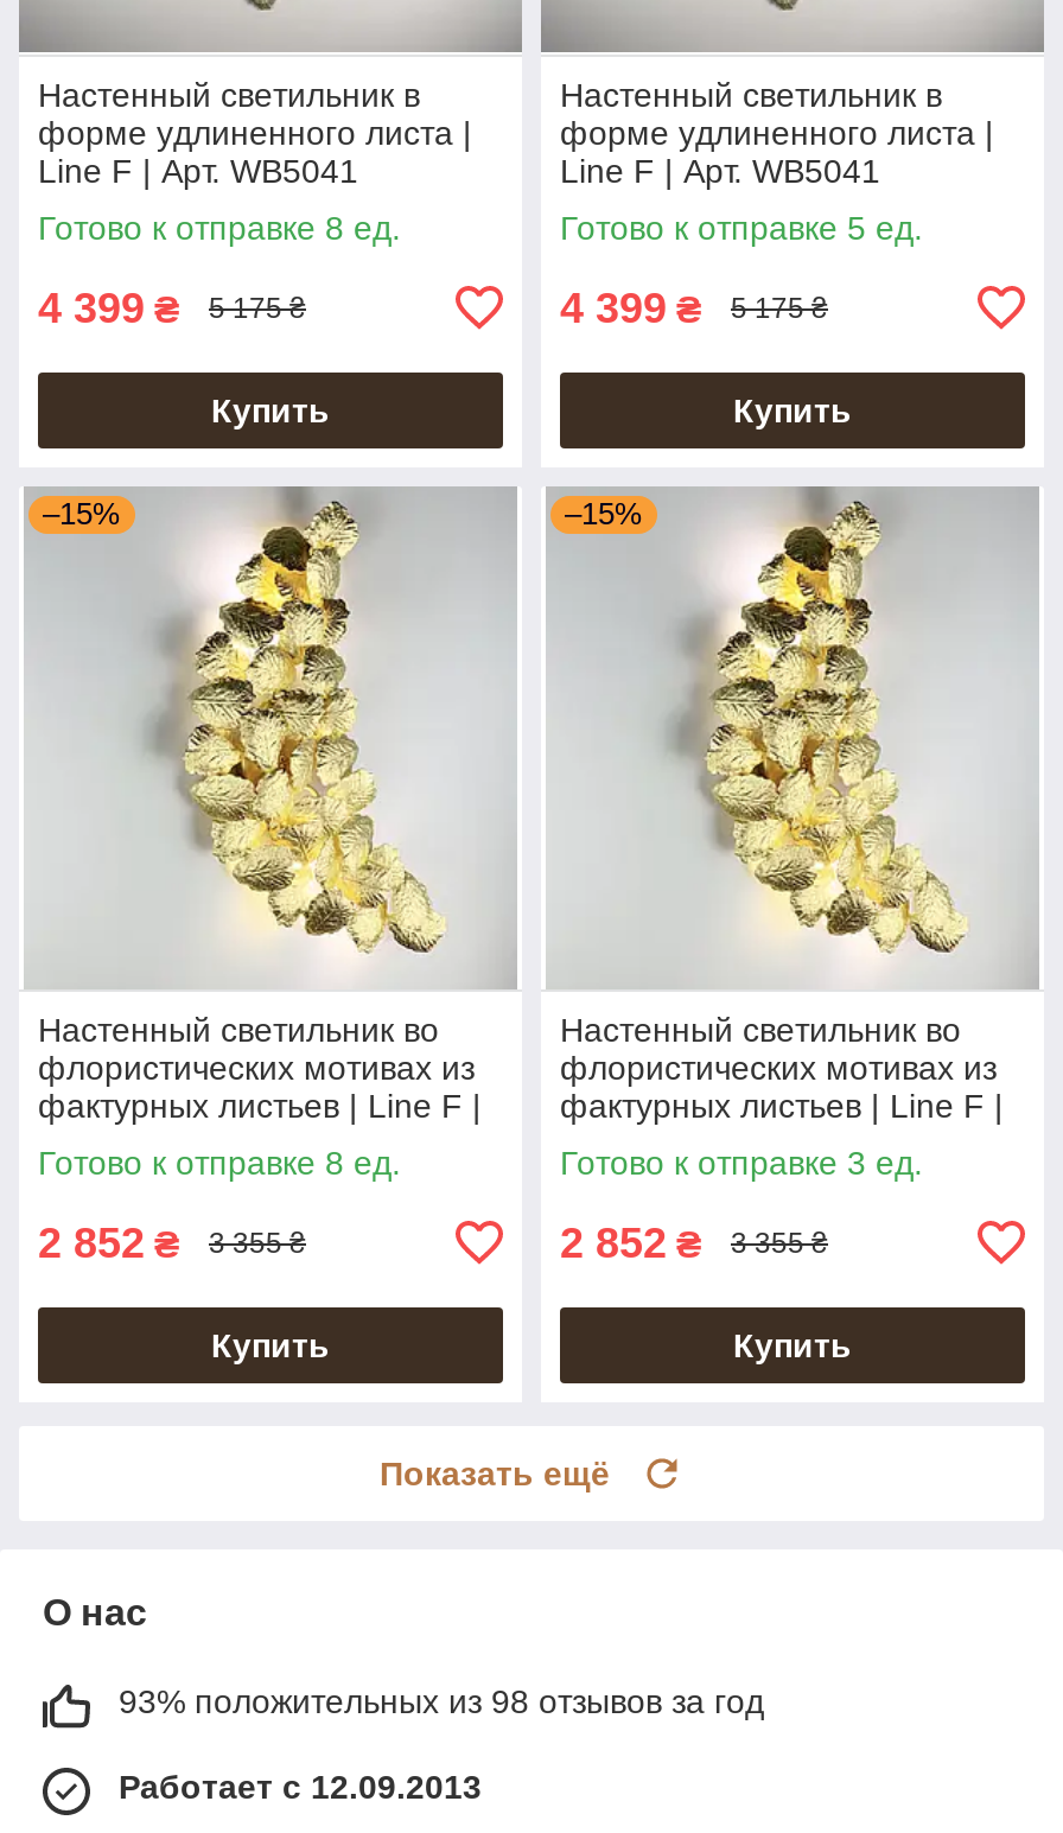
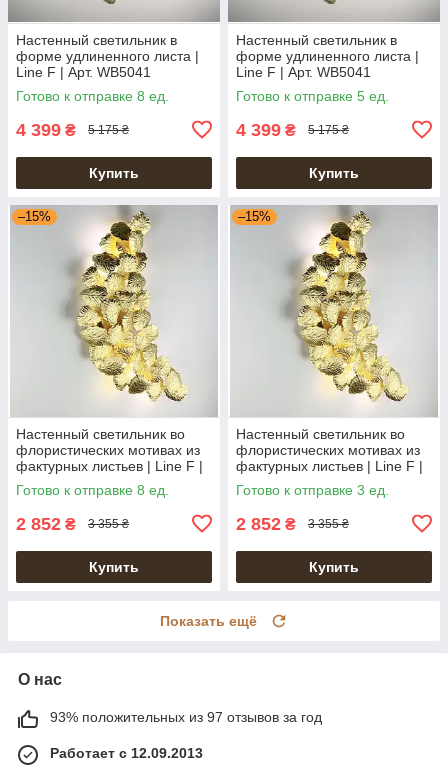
- 93% положительных из 98 отзывов за год
+ 93% положительных из 97 отзывов за год
